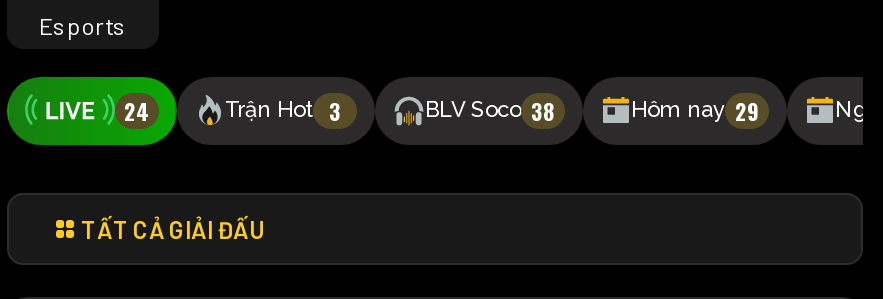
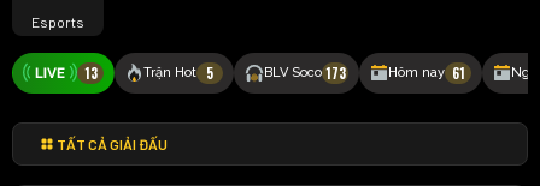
- 24
+ 13

- Trận Hot 3
+ Trận Hot 5

- BLV Soco 38
+ BLV Soco 173

- Hôm nay 29
+ Hôm nay 61
